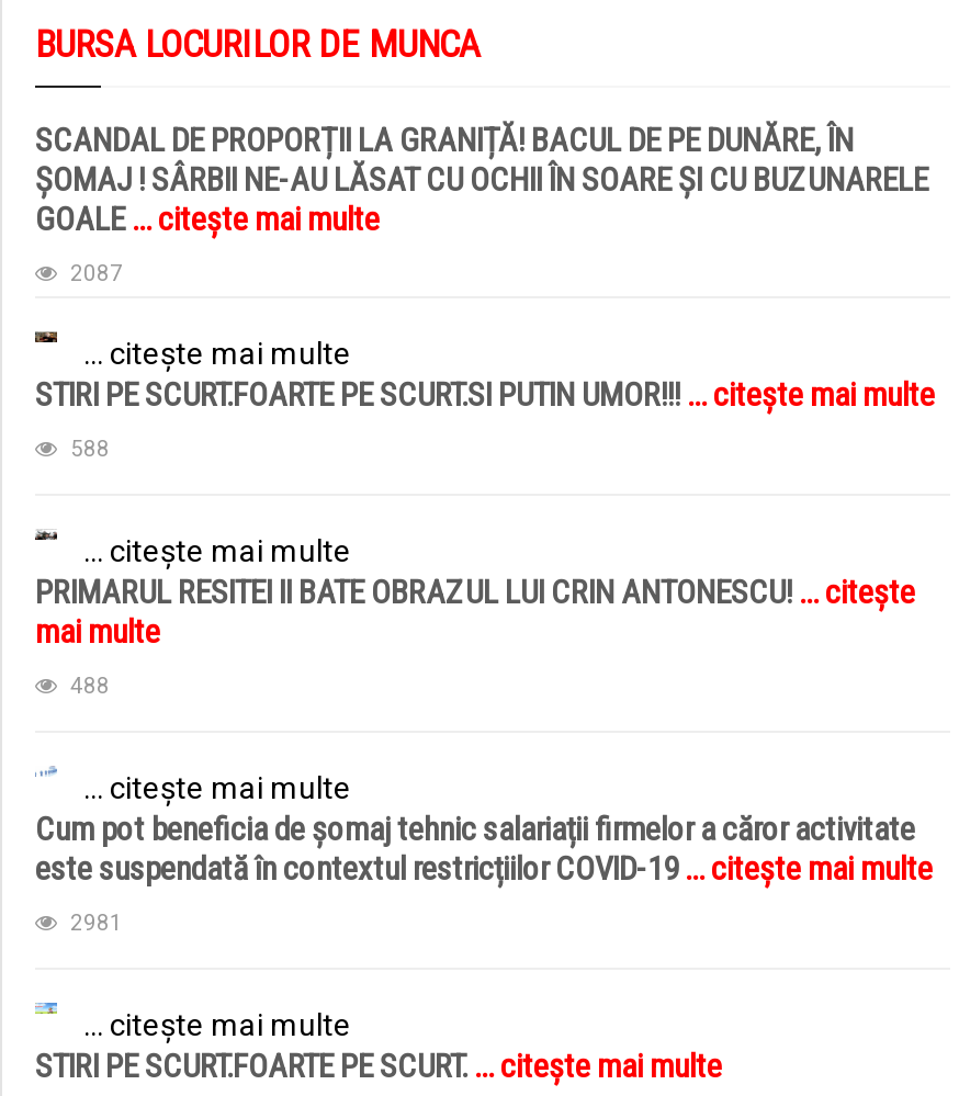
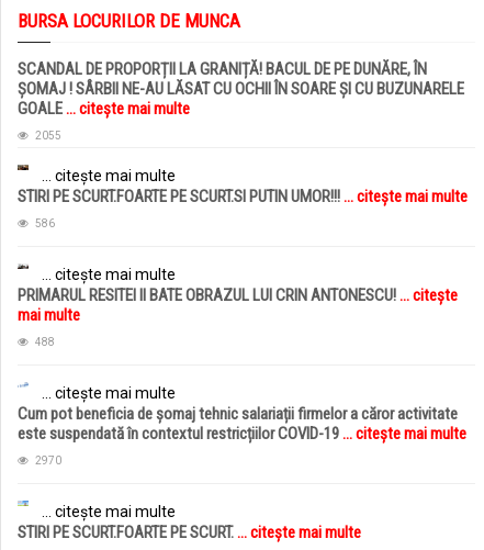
- 2087
+ 2055

- 588
+ 586

- 2981
+ 2970
